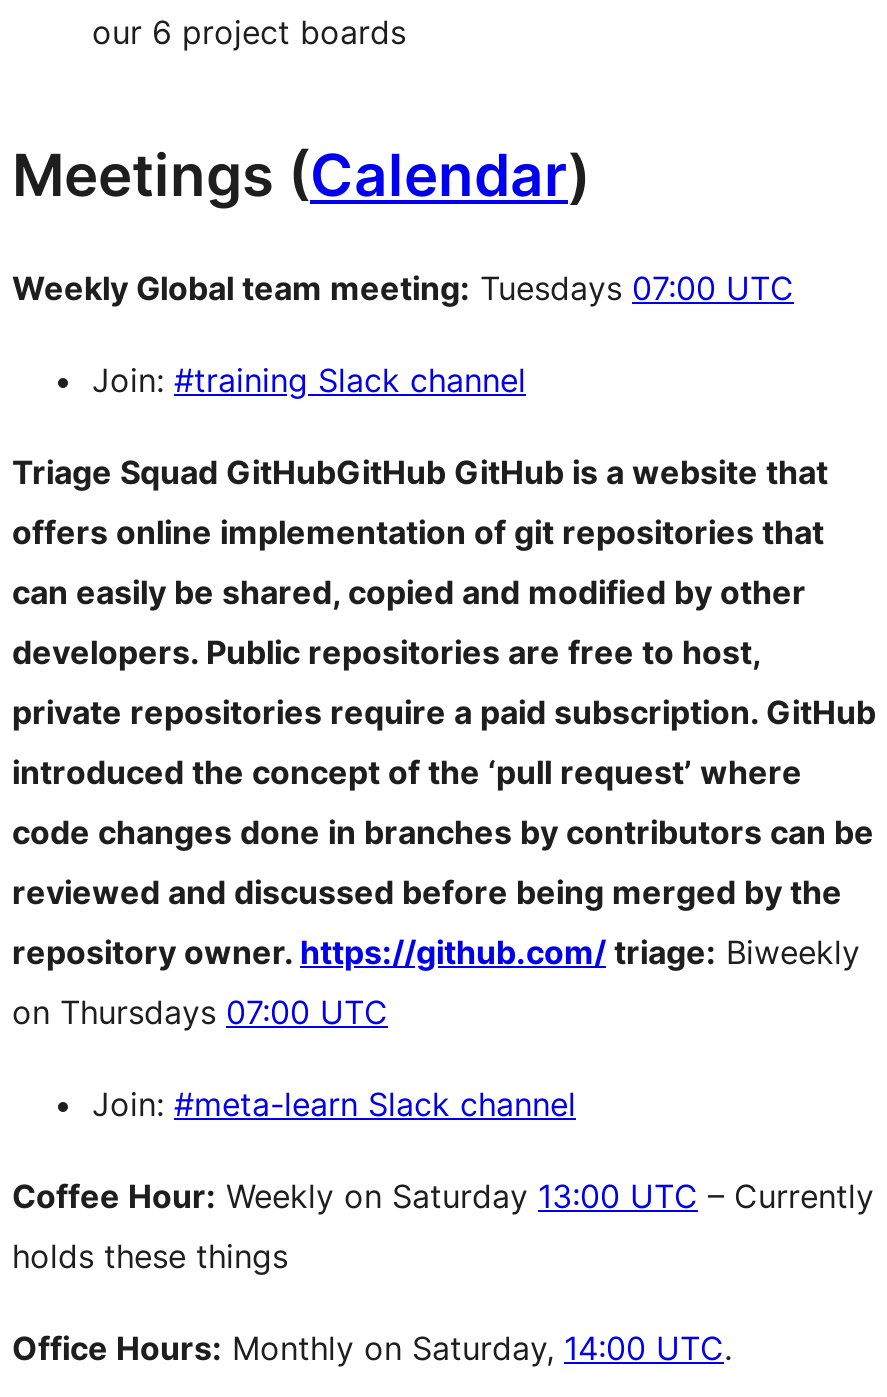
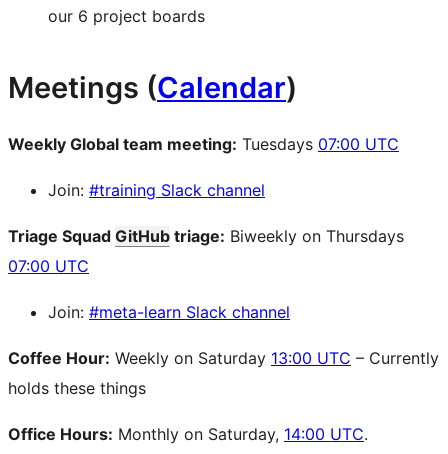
- Triage Squad GitHubGitHub GitHub is a website that
- offers online implementation of git repositories that
- can easily be shared, copied and modified by other
- developers. Public repositories are free to host,
- private repositories require a paid subscription. GitHub
- introduced the concept of the ‘pull request’ where
- code changes done in branches by contributors can be
- reviewed and discussed before being merged by the
- repository owner. https://github.com/ triage: Biweekly
- on Thursdays 07:00 UTC
+ Triage Squad GitHub triage: Biweekly on Thursdays
+ 07:00 UTC
